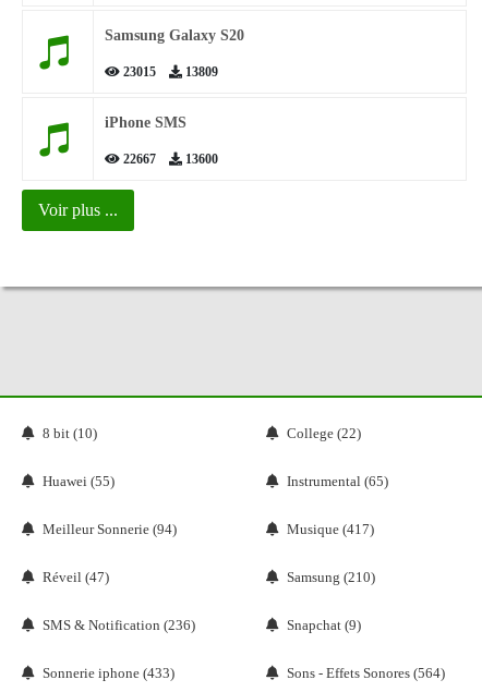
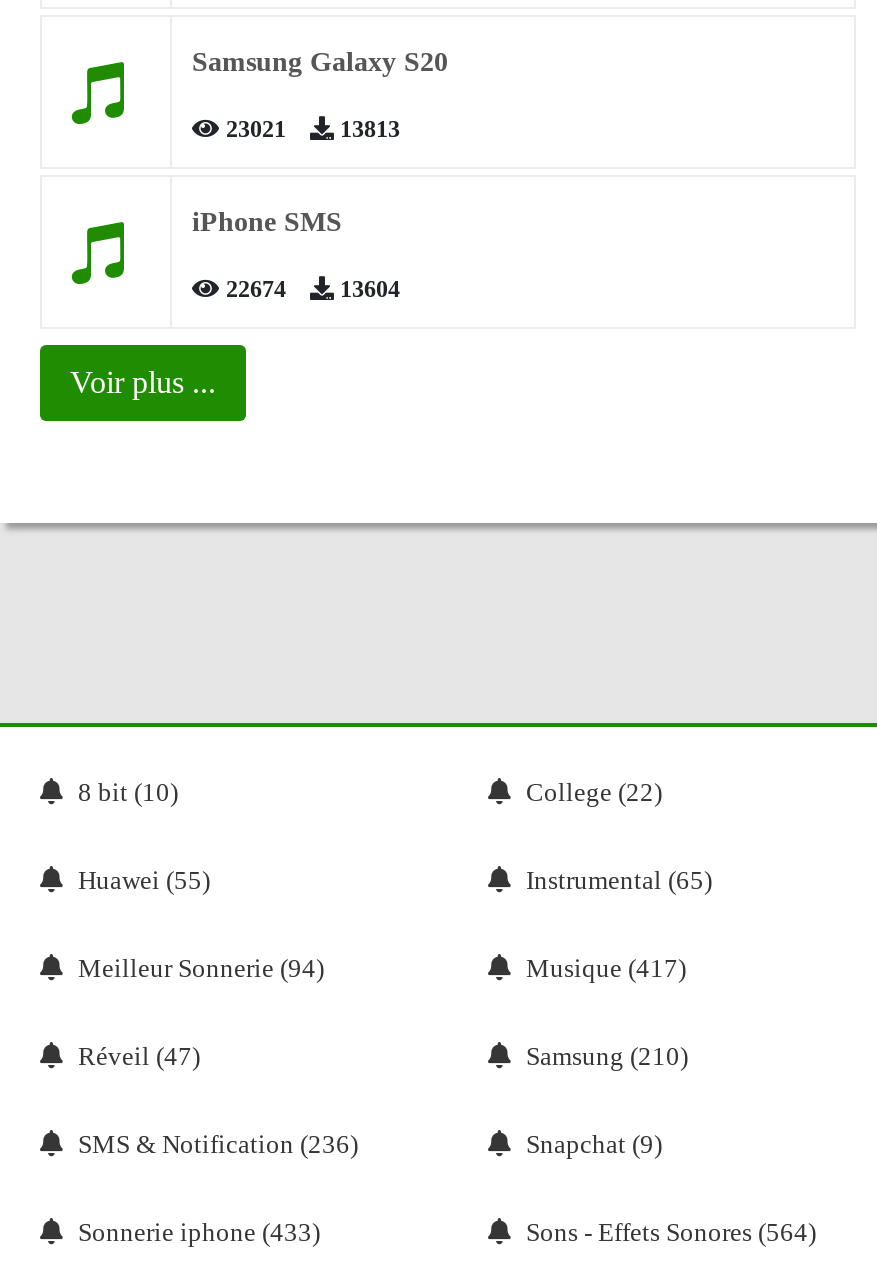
- 23015
+ 23021

- 13809
+ 13813

- 22667
+ 22674

- 13600
+ 13604
